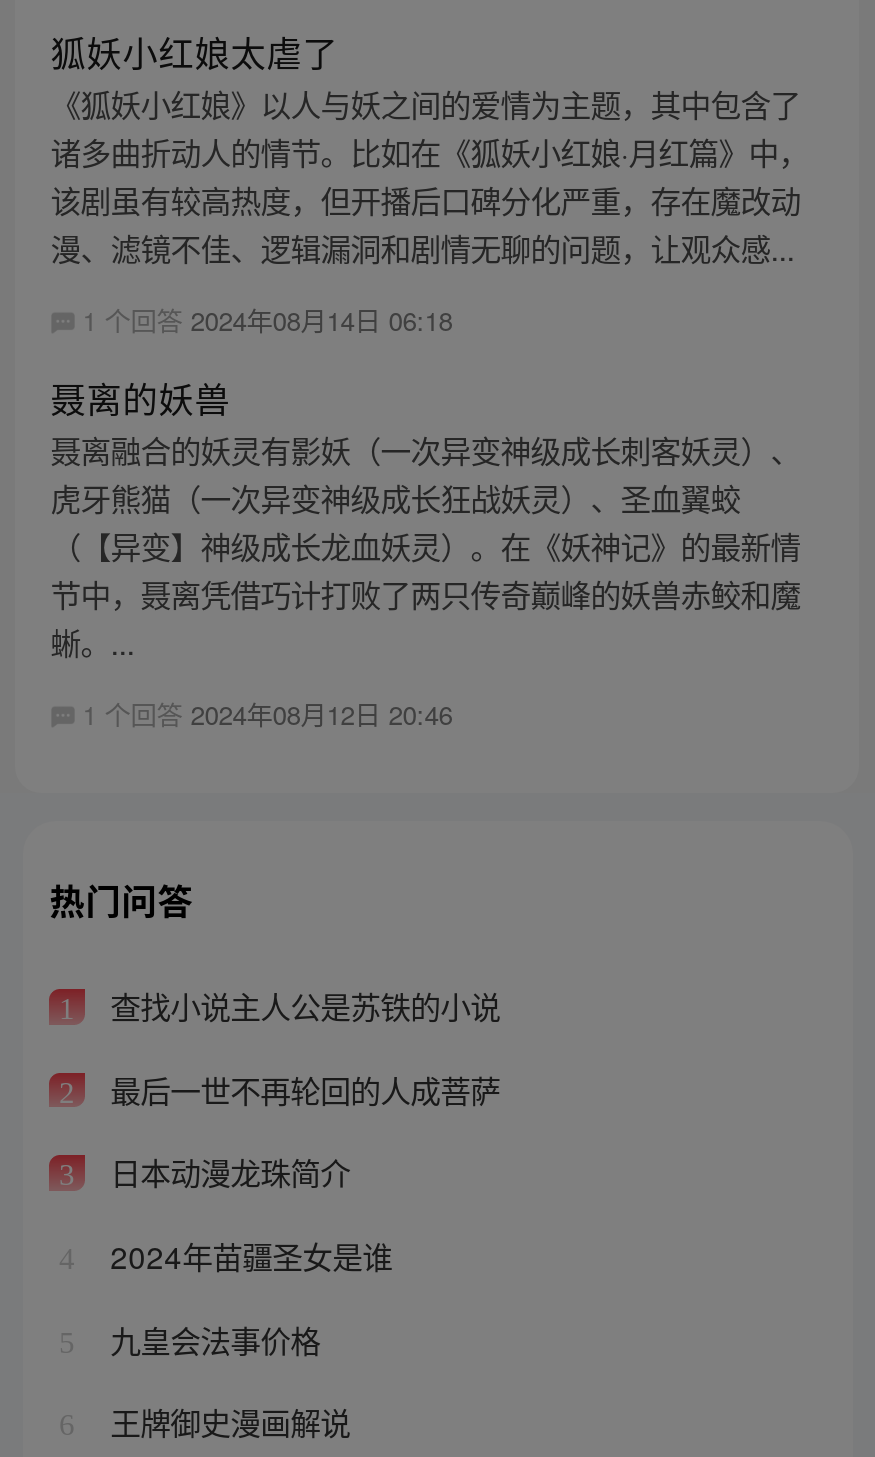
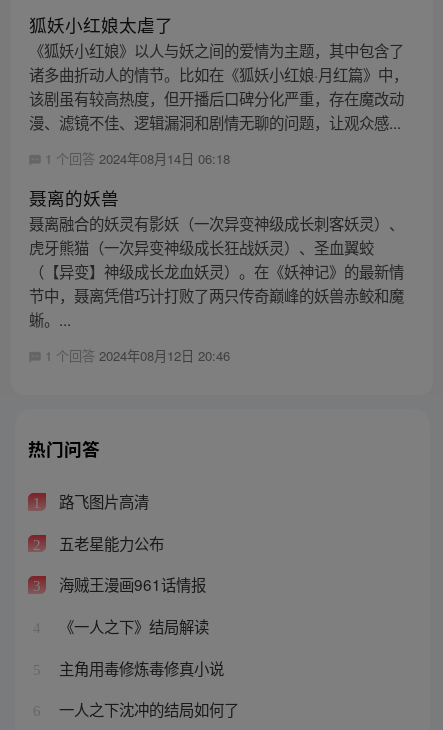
- 查找小说主人公是苏铁的小说
+ 路飞图片高清

- 最后一世不再轮回的人成菩萨
+ 五老星能力公布

- 日本动漫龙珠简介
+ 海贼王漫画961话情报

- 2024年苗疆圣女是谁
+ 《一人之下》结局解读

- 九皇会法事价格
+ 主角用毒修炼毒修真小说

- 王牌御史漫画解说
+ 一人之下沈冲的结局如何了
